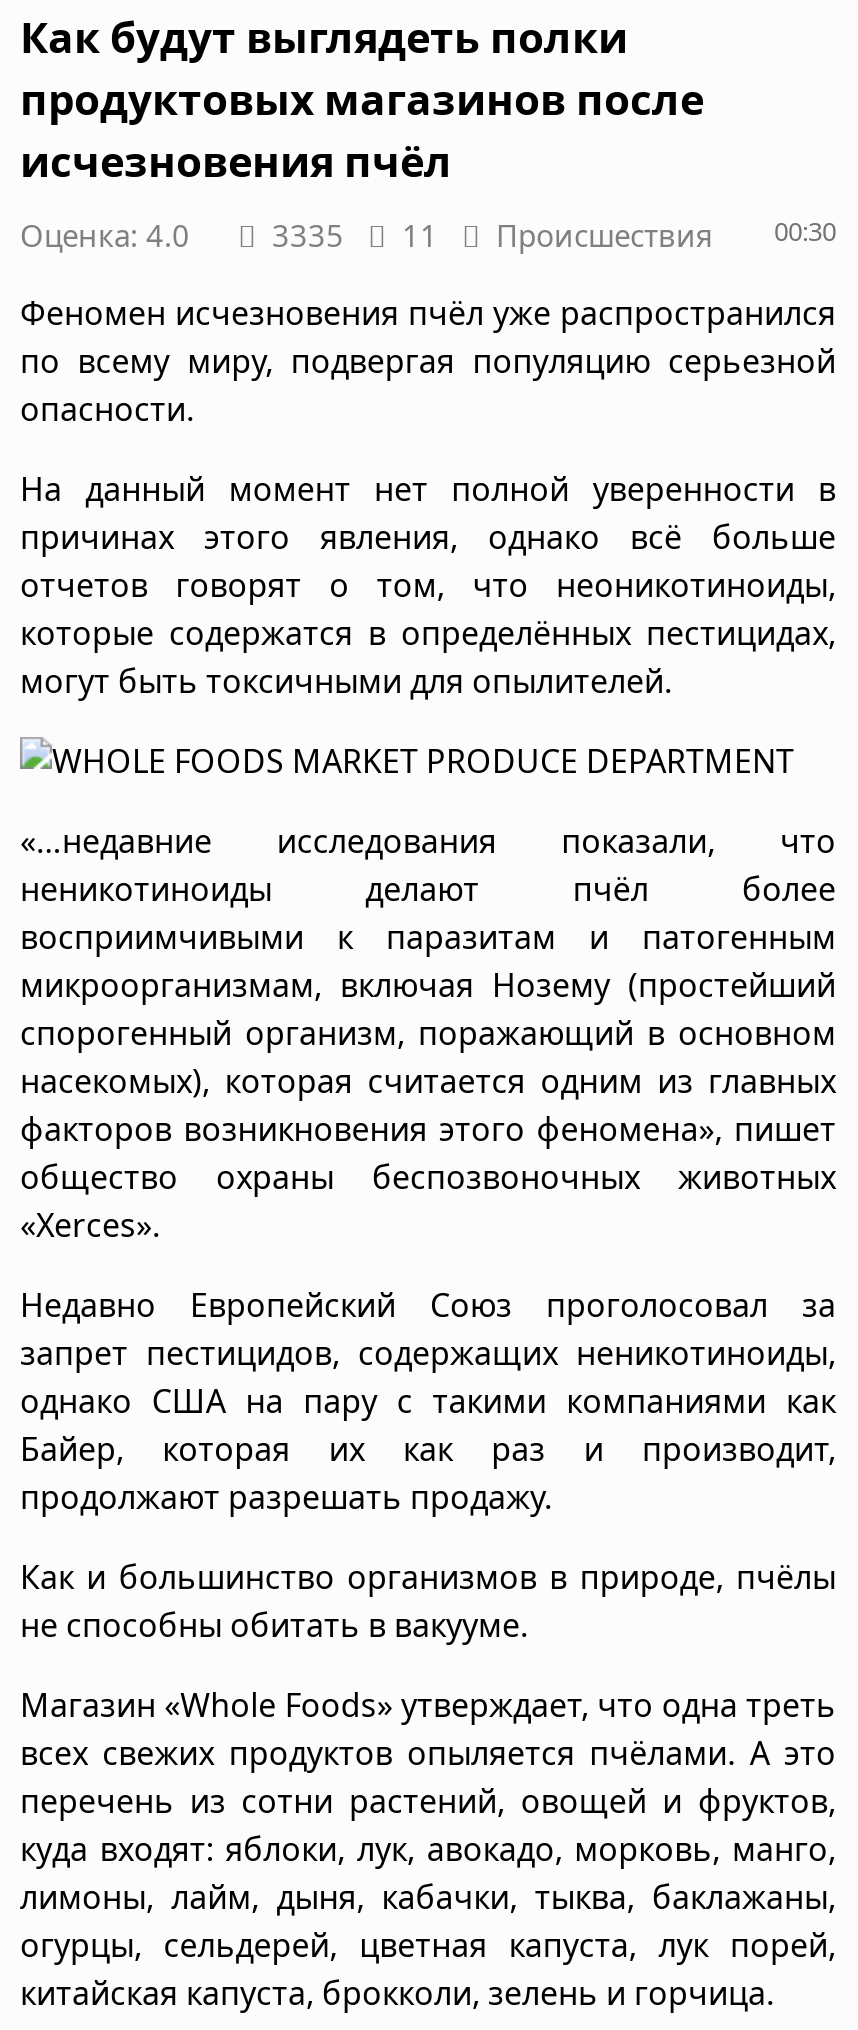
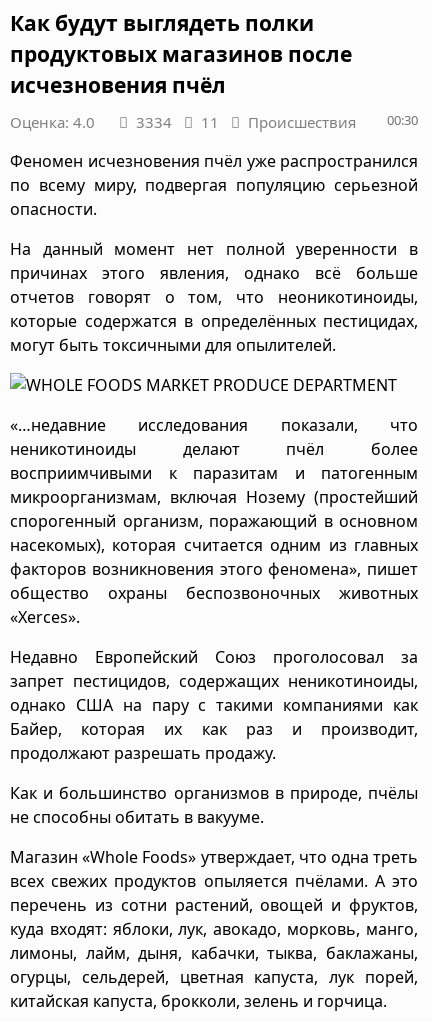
- Оценка: 4.0 3335 11 Происшествия 00:30
+ Оценка: 4.0 3334 11 Происшествия 00:30
